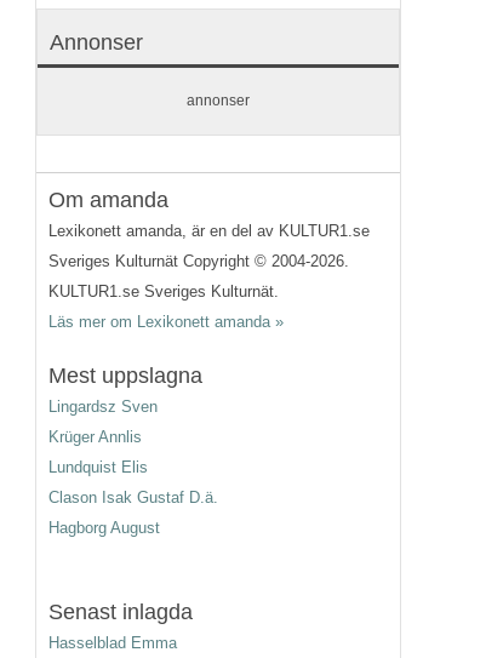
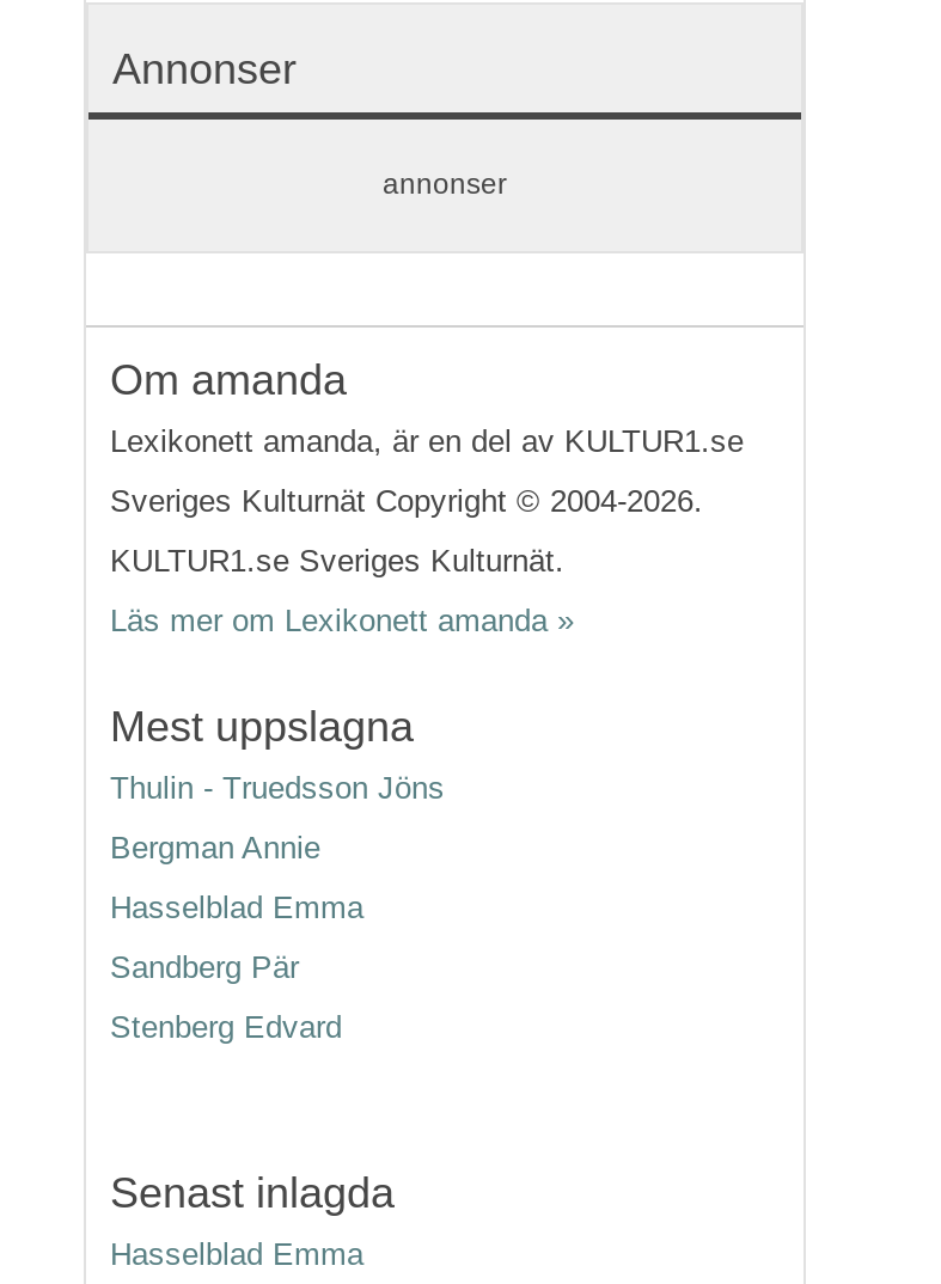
- Lingardsz Sven
+ Thulin - Truedsson Jöns

- Krüger Annlis
+ Bergman Annie

- Lundquist Elis
+ Hasselblad Emma

- Clason Isak Gustaf D.ä.
+ Sandberg Pär

- Hagborg August
+ Stenberg Edvard
